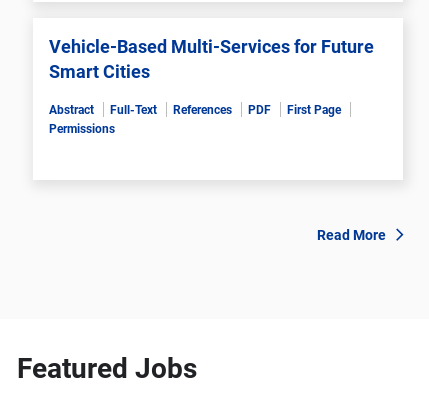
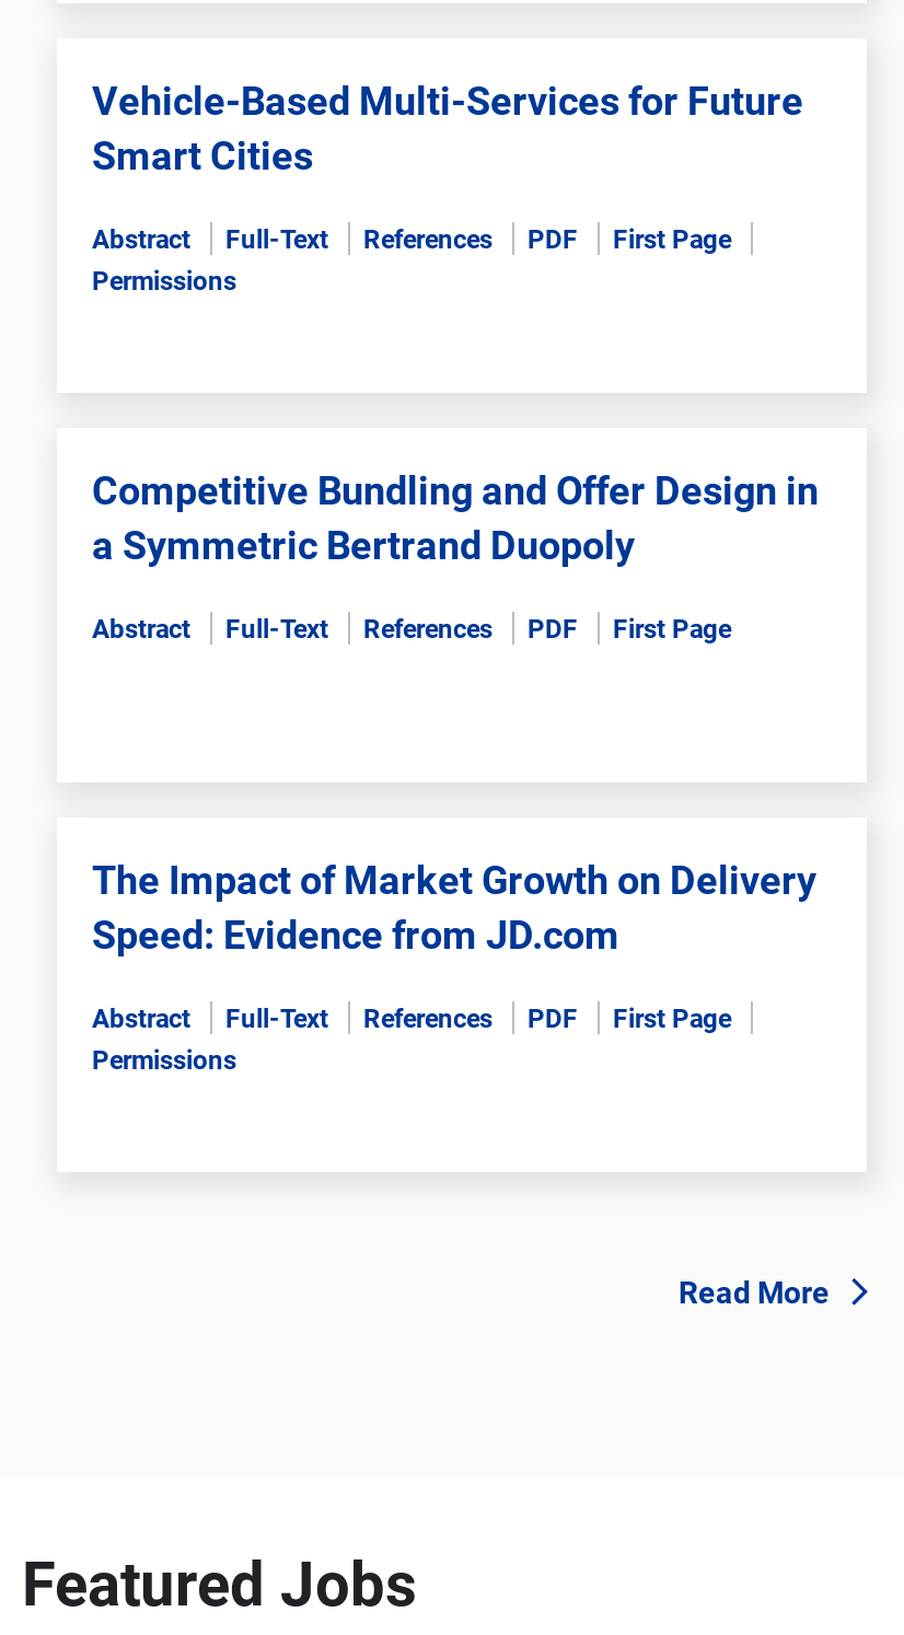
+ Competitive Bundling and Offer Design in
+ a Symmetric Bertrand Duopoly
+ Abstract
+ Full-Text
+ References
+ PDF
+ First Page

+ The Impact of Market Growth on Delivery
+ Speed: Evidence from JD.com
+ Abstract
+ Full-Text
+ References
+ PDF
+ First Page
+ Permissions
